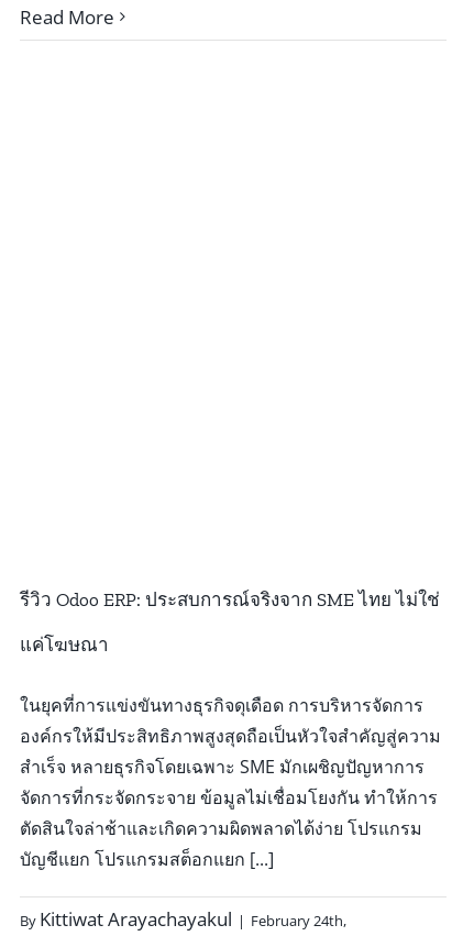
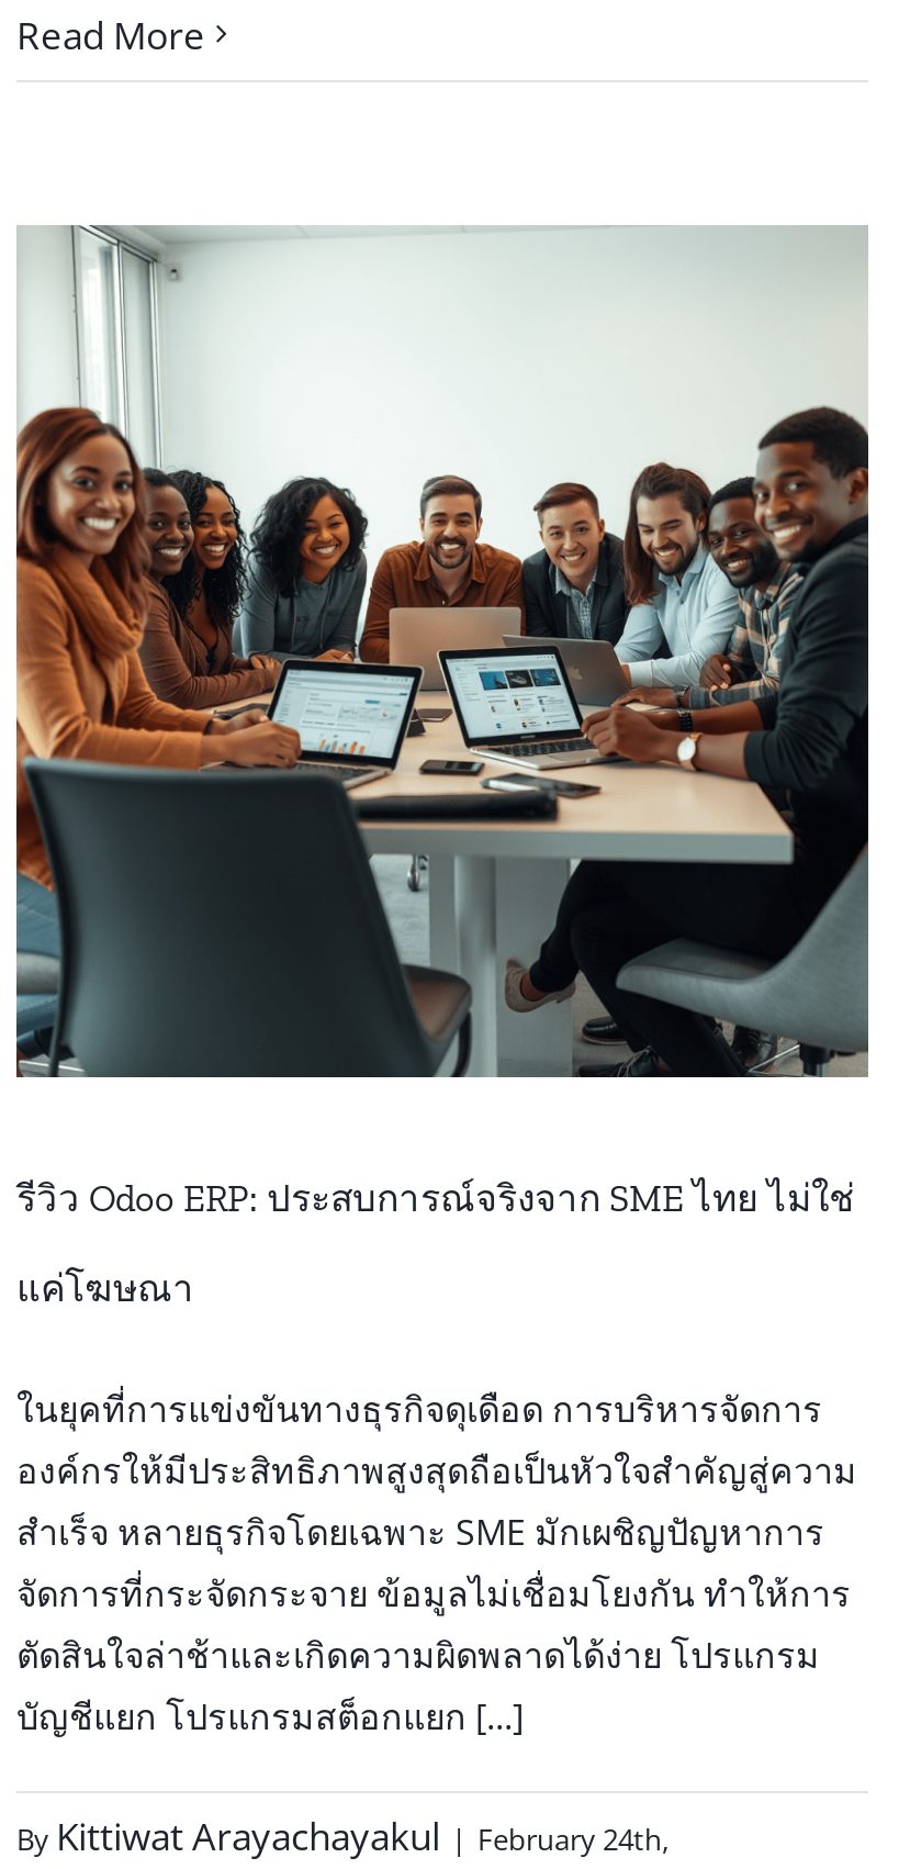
+ [image]
